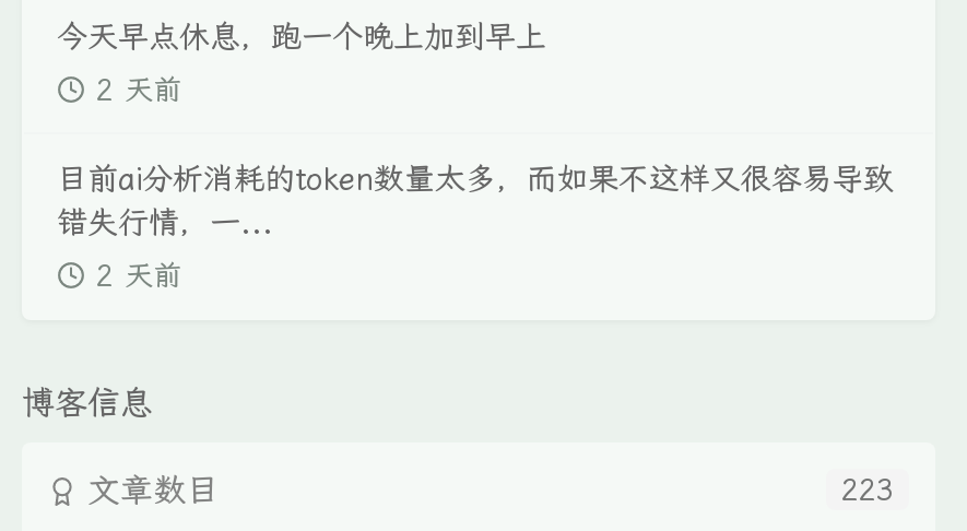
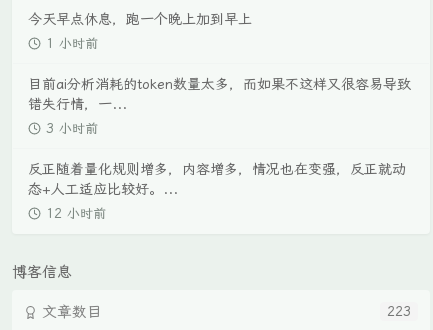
- 2 天前
+ 1 小时前

- 2 天前
+ 3 小时前
+ 反正随着量化规则增多，内容增多，情况也在变强，反正就动
+ 态+人工适应比较好。...
+ 12 小时前
